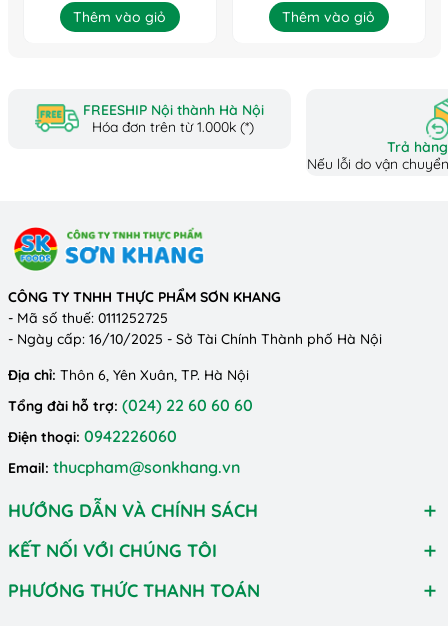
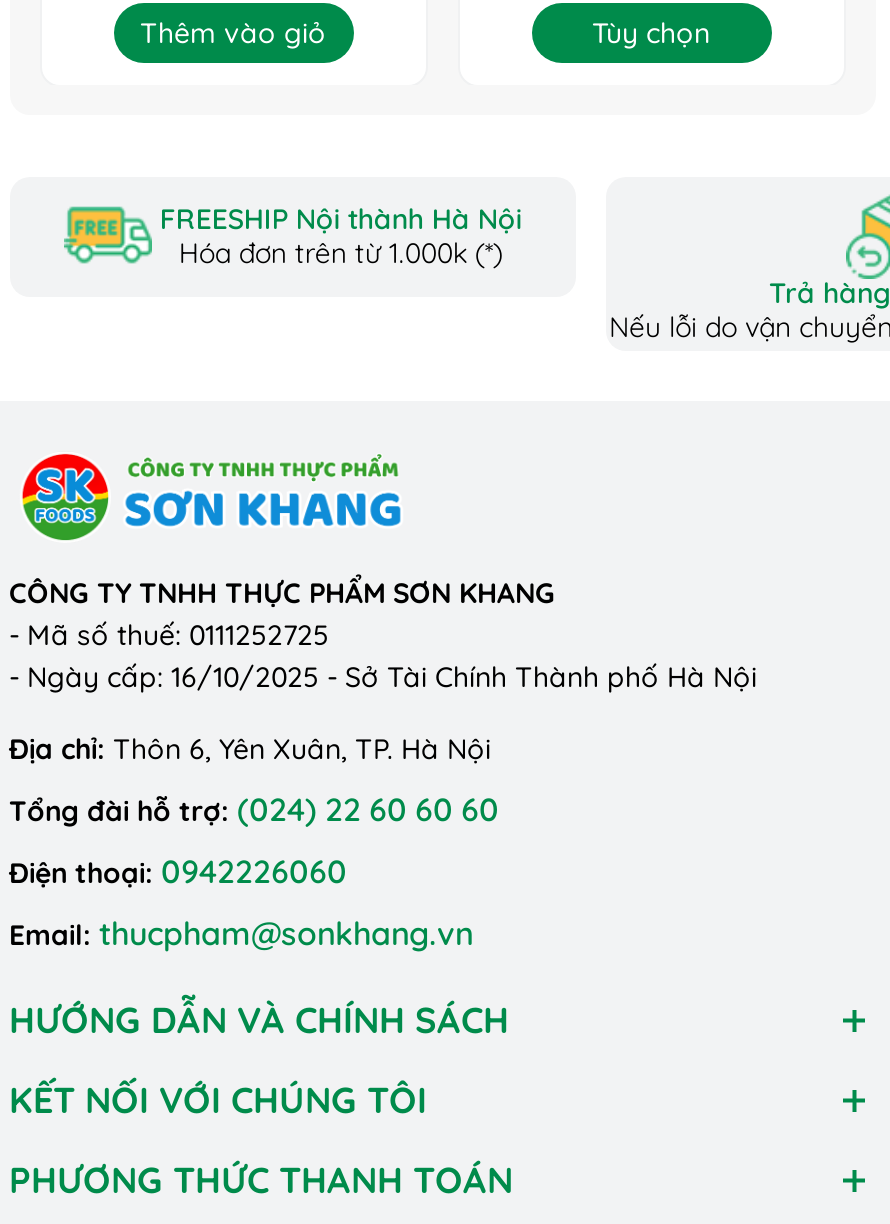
- Thêm vào giỏ
+ Tùy chọn
